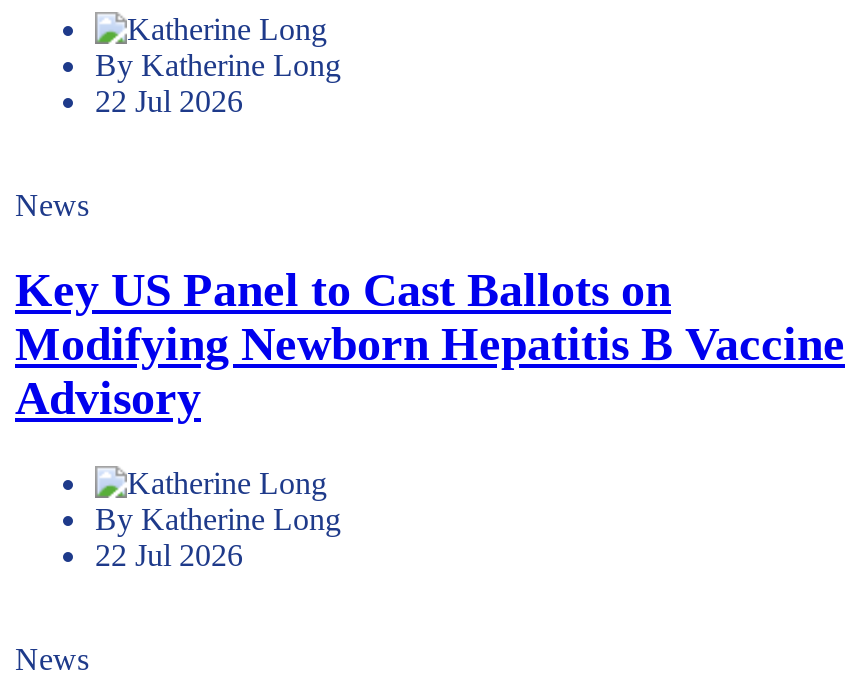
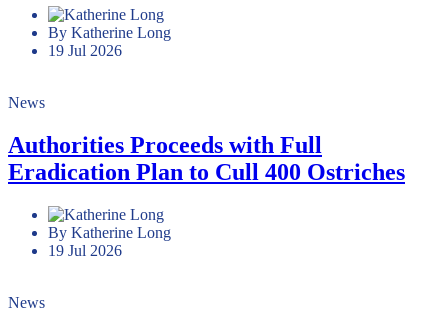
- 22 Jul 2026
+ 19 Jul 2026

- Key US Panel to Cast Ballots on
- Modifying Newborn Hepatitis B Vaccine
- Advisory
+ Authorities Proceeds with Full
+ Eradication Plan to Cull 400 Ostriches

- 22 Jul 2026
+ 19 Jul 2026
